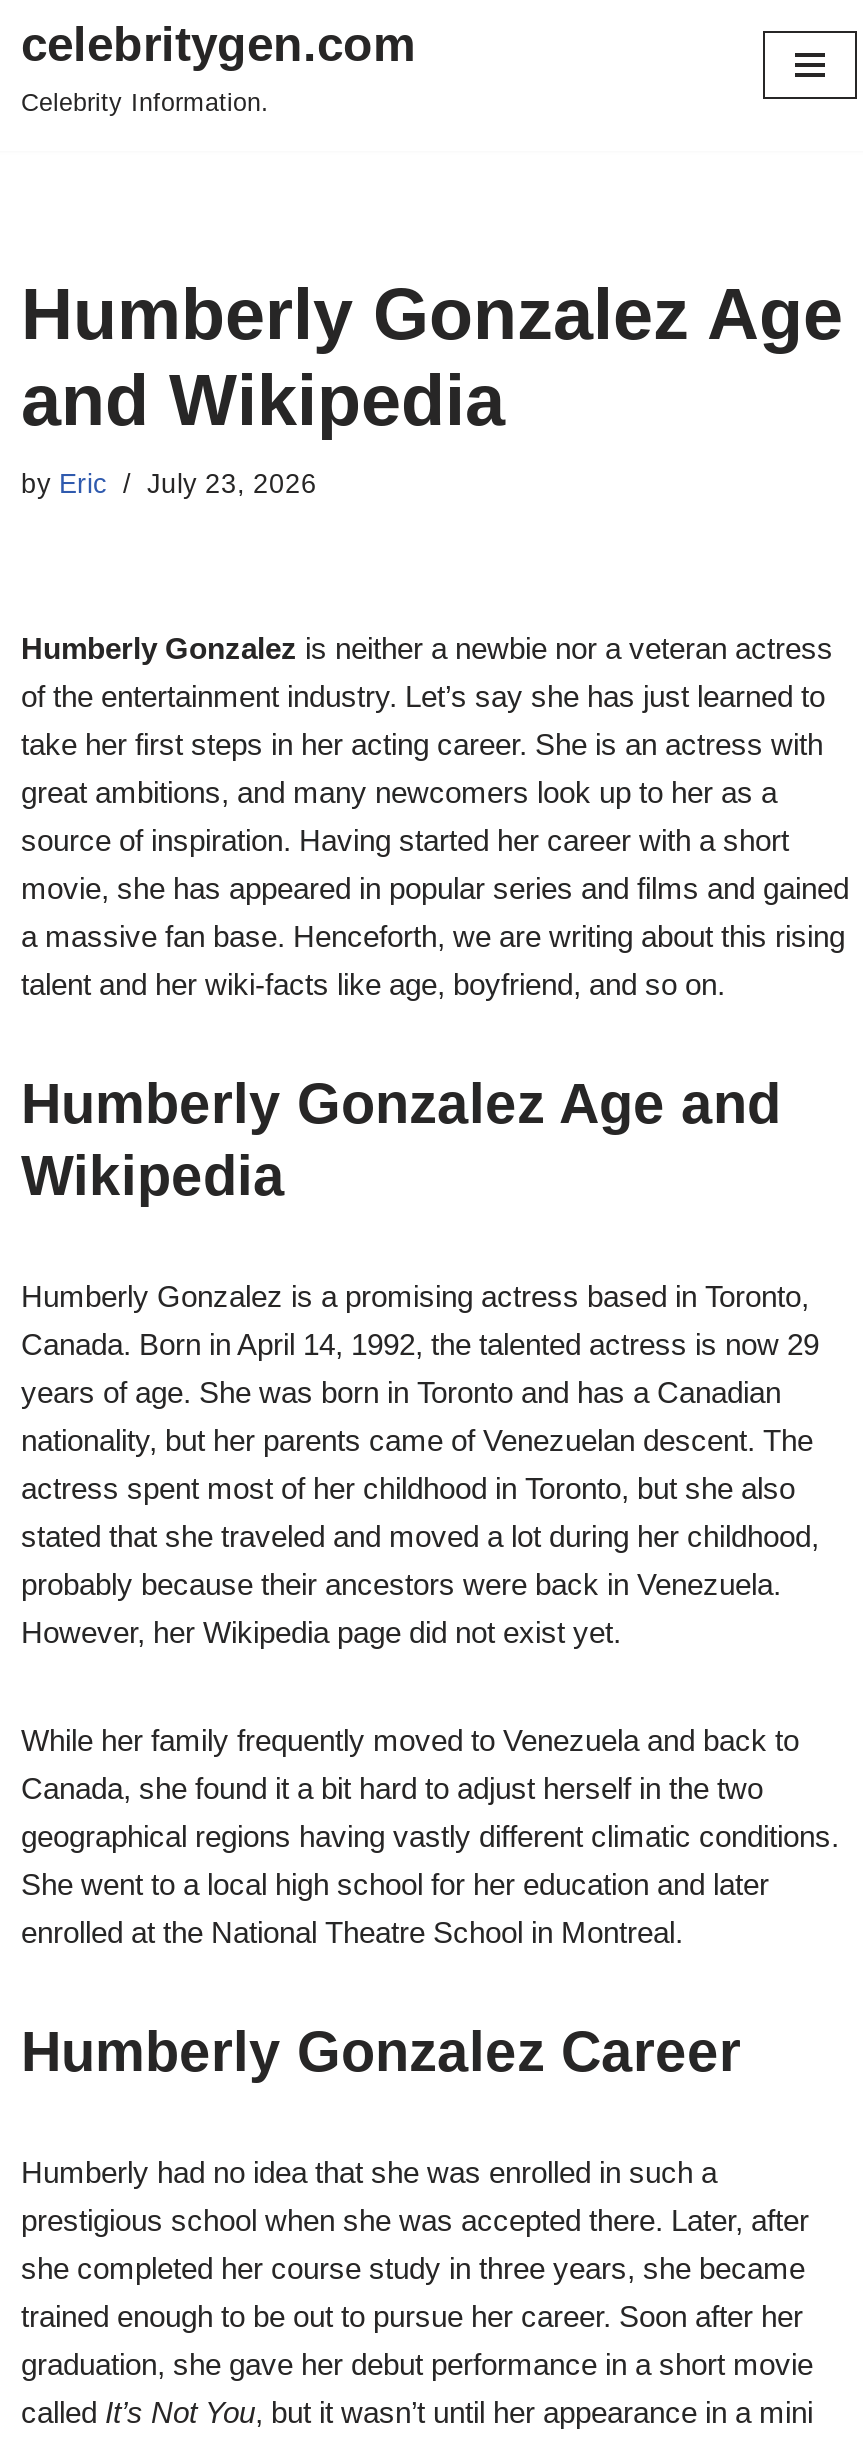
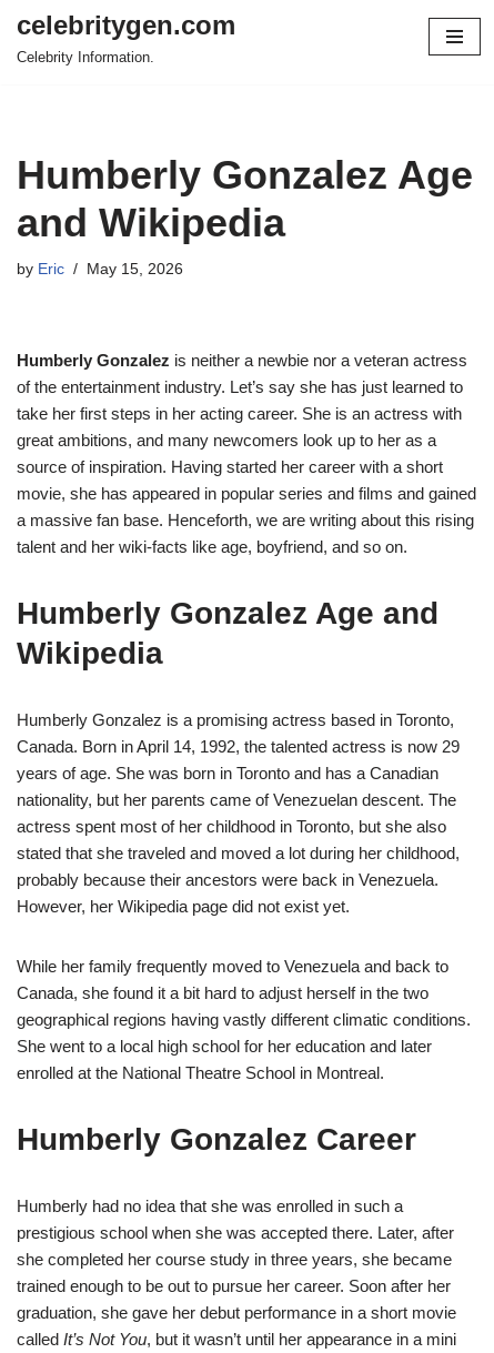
- by Eric July 23, 2026
+ by Eric May 15, 2026
